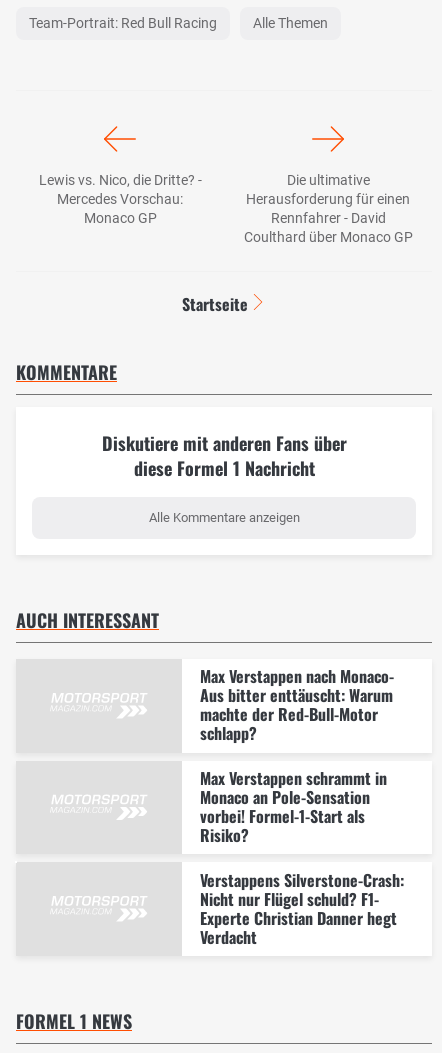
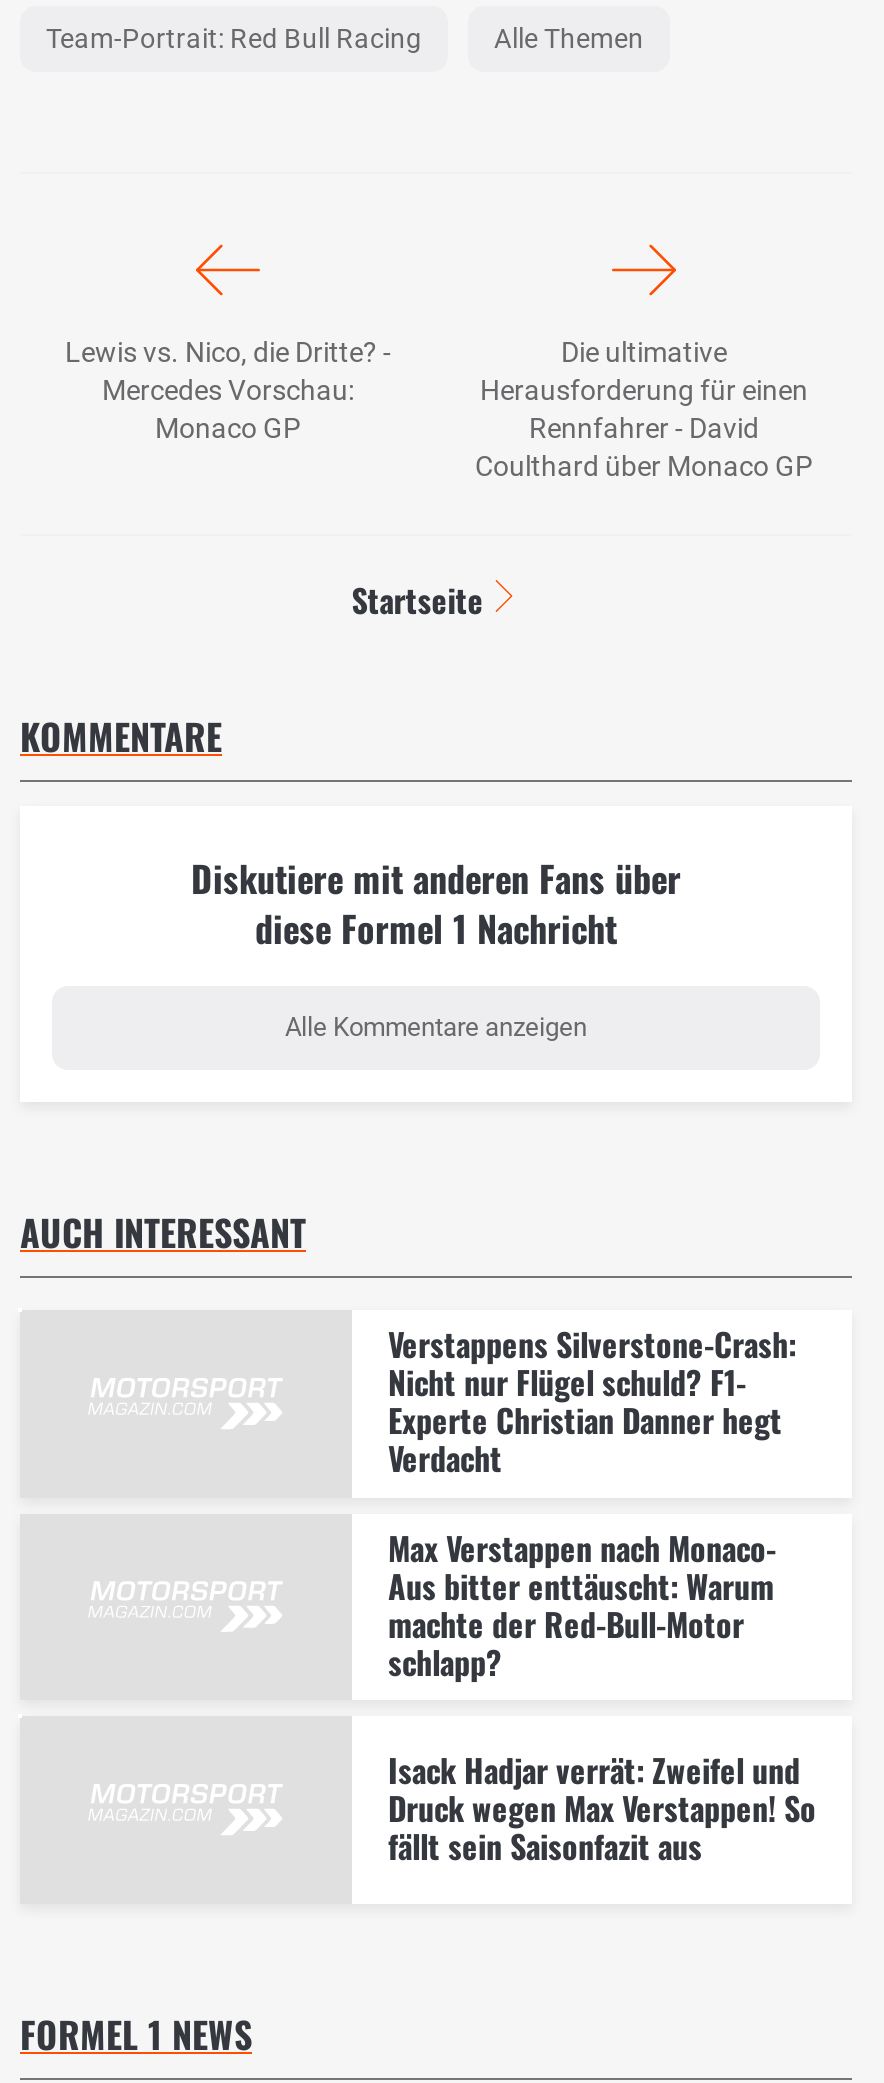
moved down: Max Verstappen nach Monaco- | Aus bitter enttäuscht: Warum | machte der Red-Bull-Motor | schlapp?

- Max Verstappen schrammt in
- Monaco an Pole-Sensation
- vorbei! Formel-1-Start als
- Risiko?
+ Isack Hadjar verrät: Zweifel und
+ Druck wegen Max Verstappen! So
+ fällt sein Saisonfazit aus

moved up: Verstappens Silverstone-Crash: | Nicht nur Flügel schuld? F1- | Experte Christian Danner hegt | Verdacht
